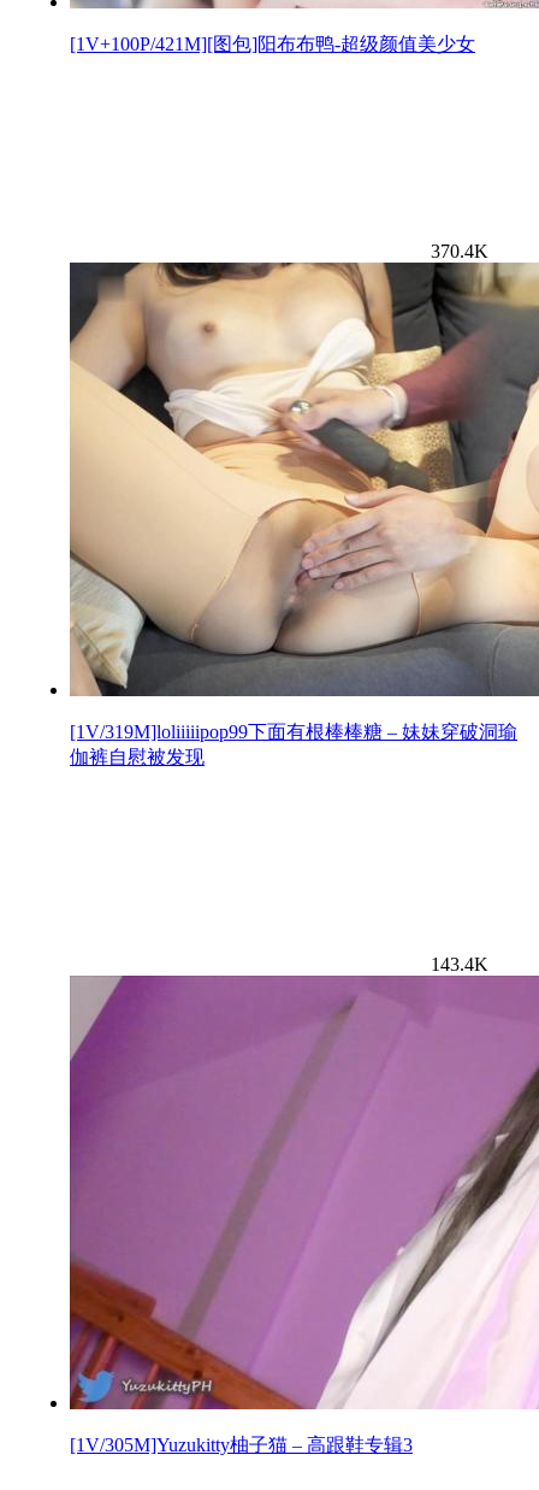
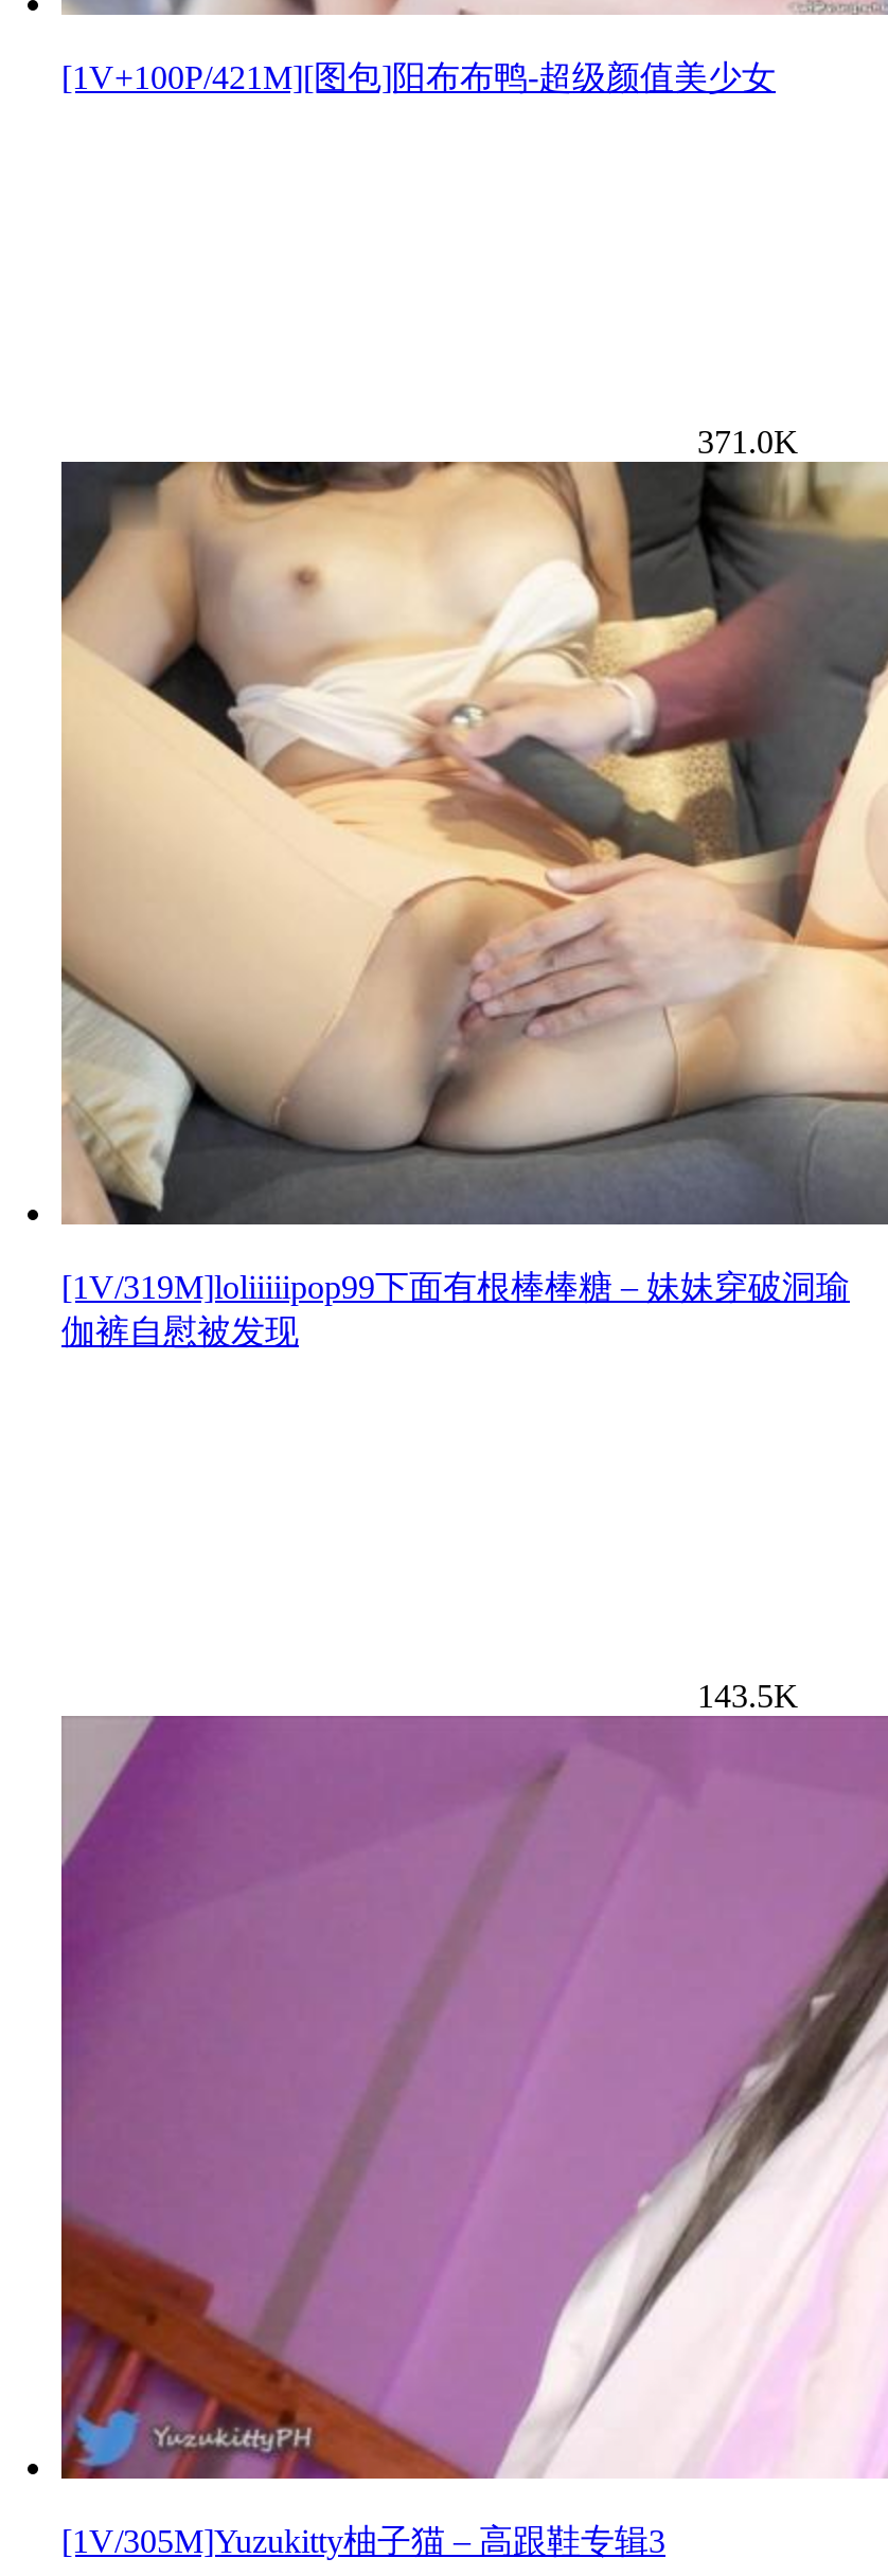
- 370.4K
+ 371.0K

- 143.4K
+ 143.5K
